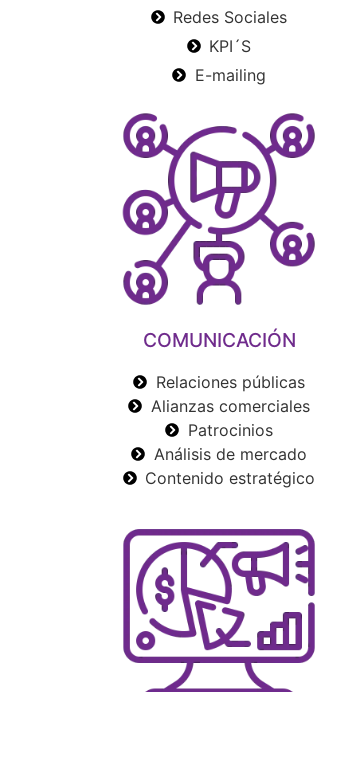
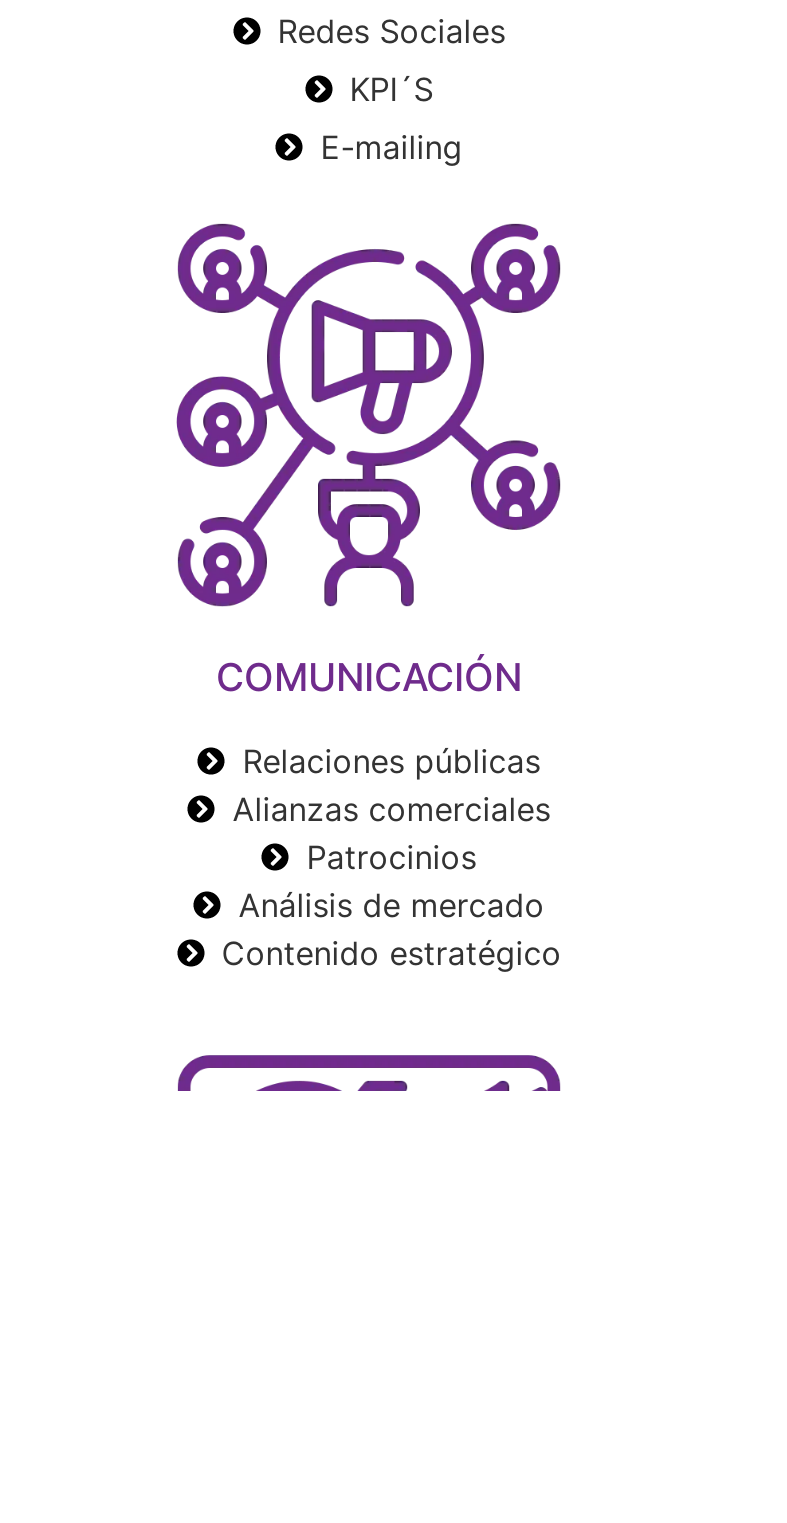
- [image]
